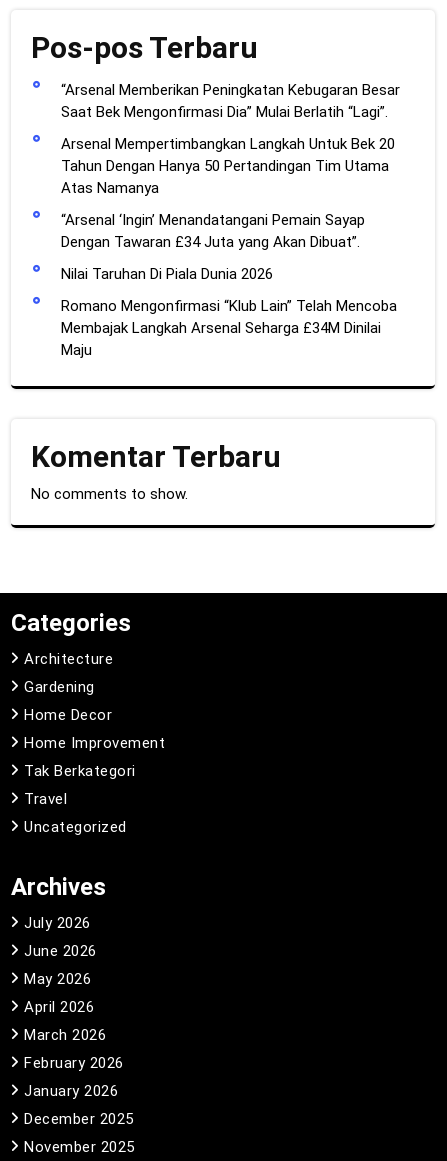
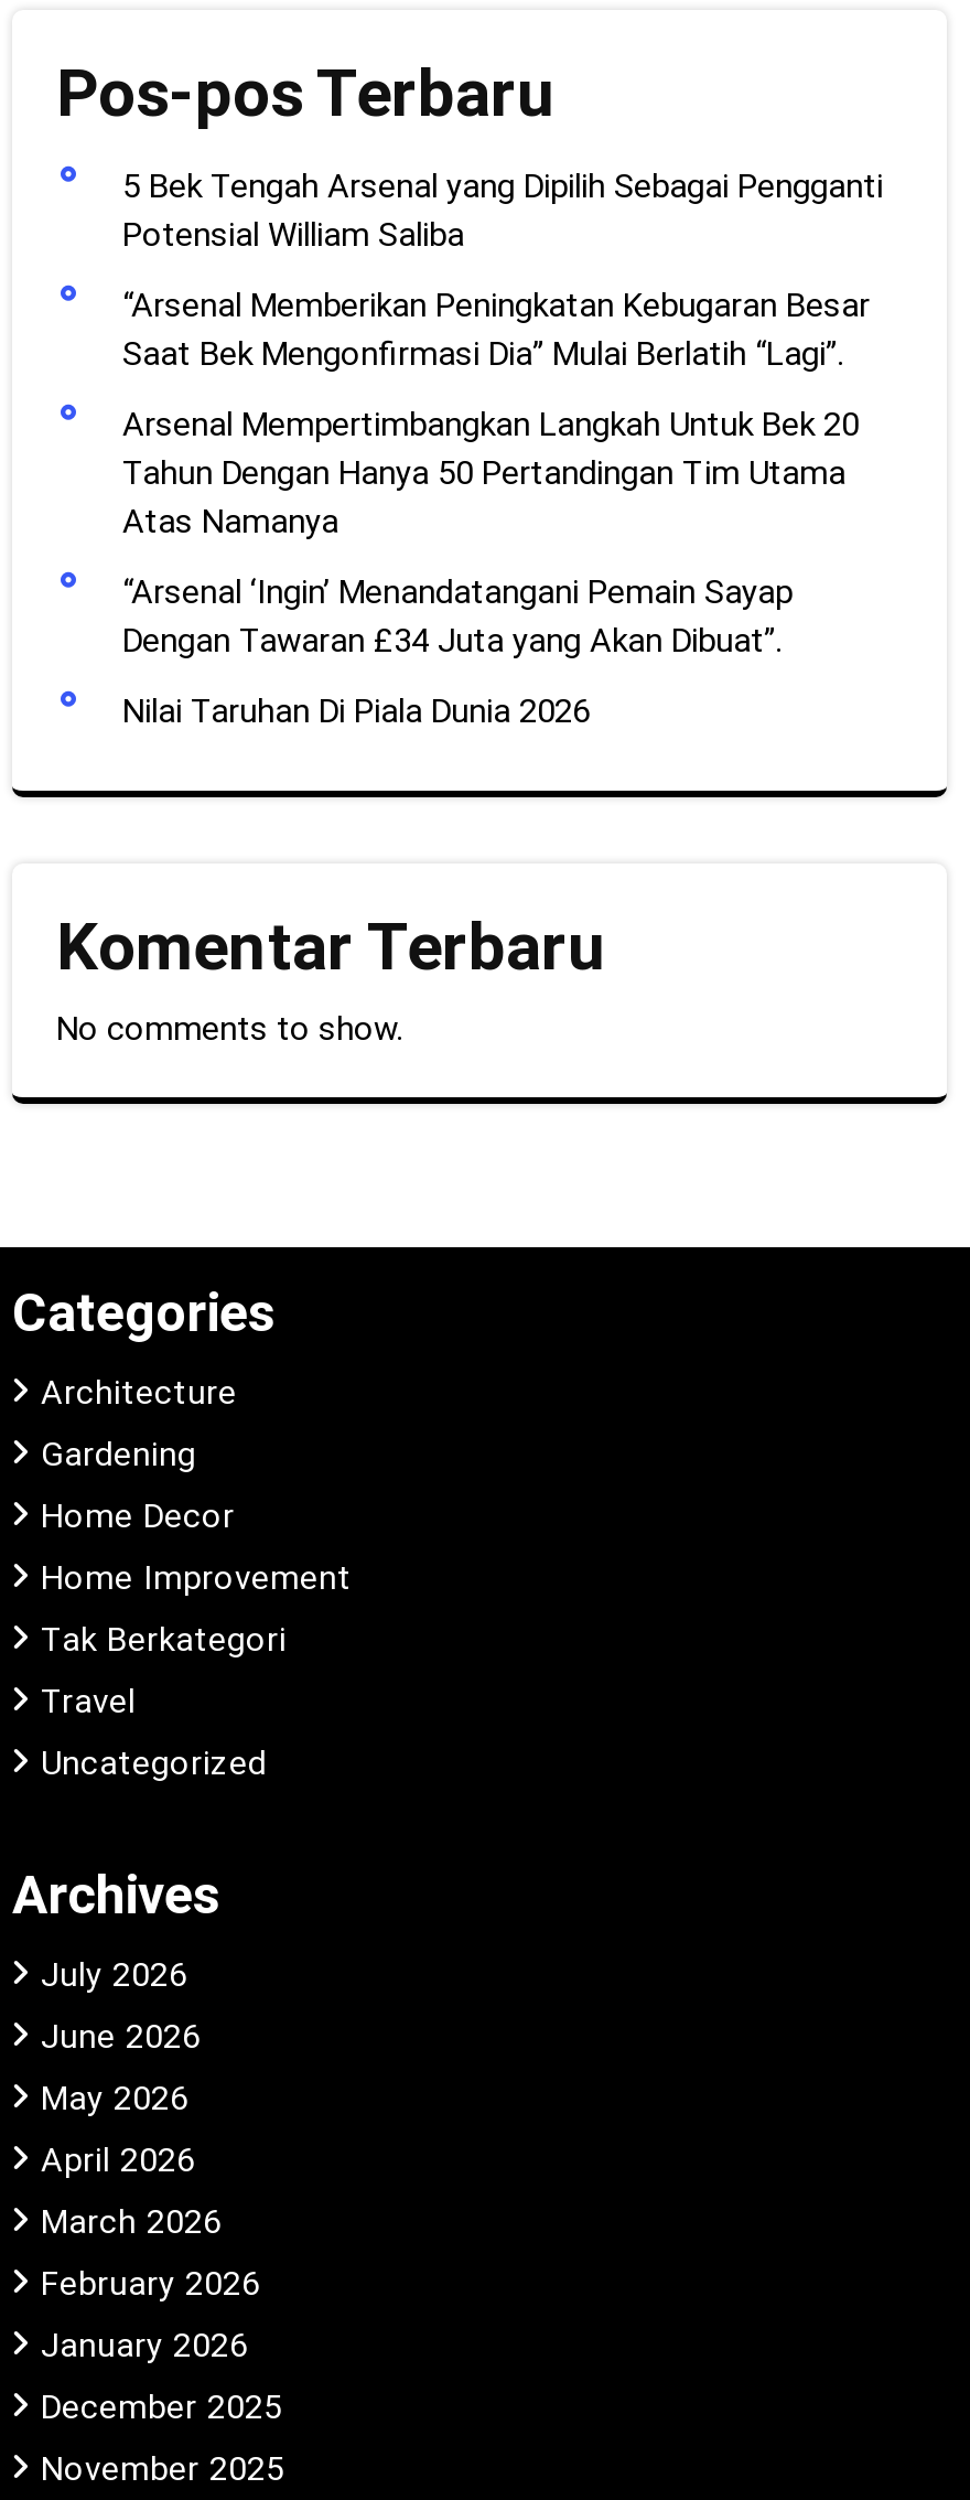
+ 5 Bek Tengah Arsenal yang Dipilih Sebagai Pengganti
+ Potensial William Saliba

moved down: “Arsenal Memberikan Peningkatan Kebugaran Besar | Saat Bek Mengonfirmasi Dia” Mulai Berlatih “Lagi”. | Arsenal Mempertimbangkan Langkah Untuk Bek 20 | Tahun Dengan Hanya 50 Pertandingan Tim Utama | Atas Namanya | “Arsenal ‘Ingin’ Menandatangani Pemain Sayap | Dengan Tawaran £34 Juta yang Akan Dibuat”. | Nilai Taruhan Di Piala Dunia 2026

- Romano Mengonfirmasi “Klub Lain” Telah Mencoba
- Membajak Langkah Arsenal Seharga £34M Dinilai
- Maju
